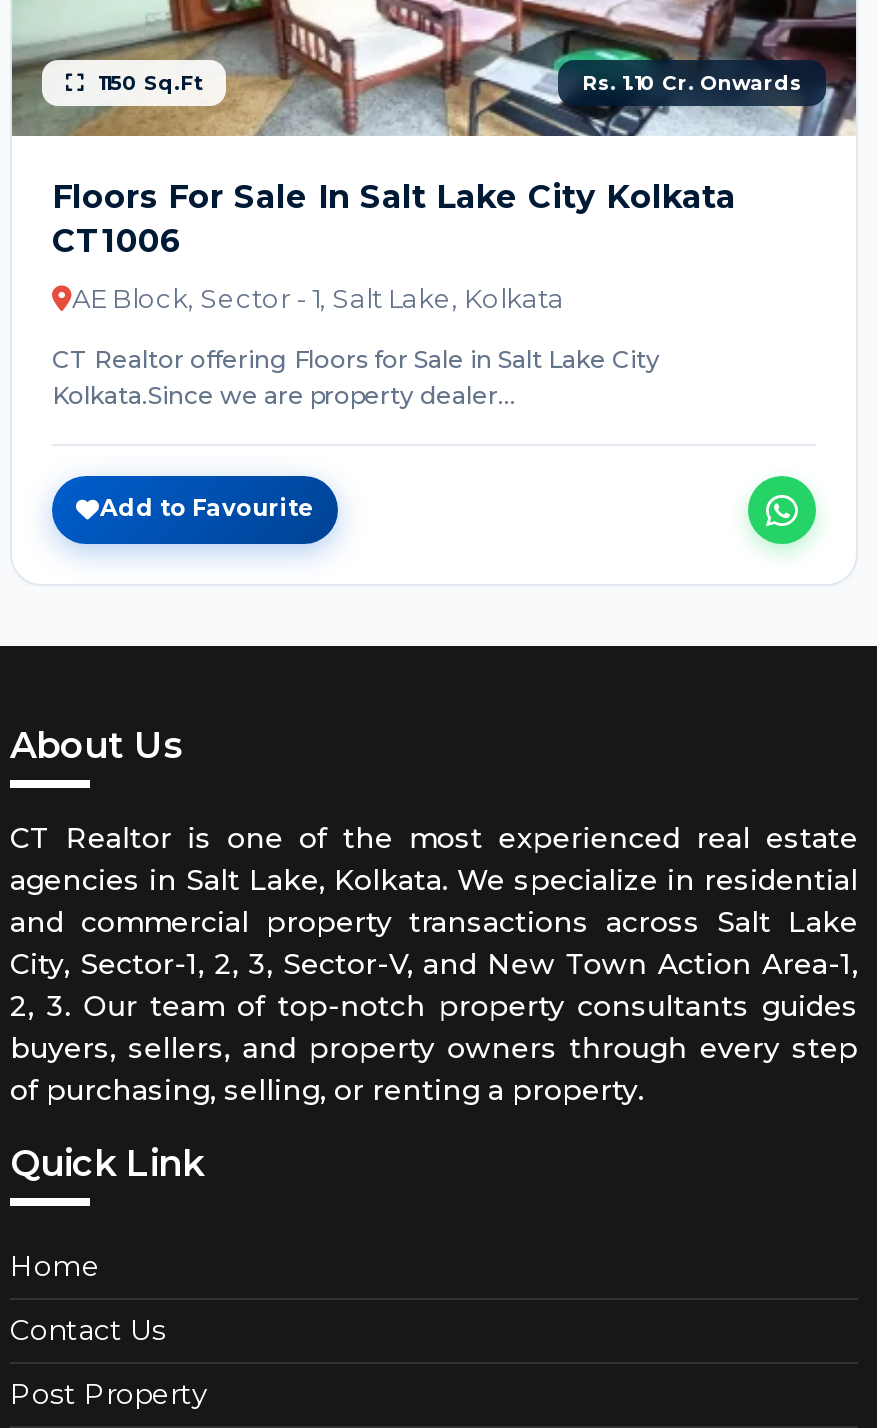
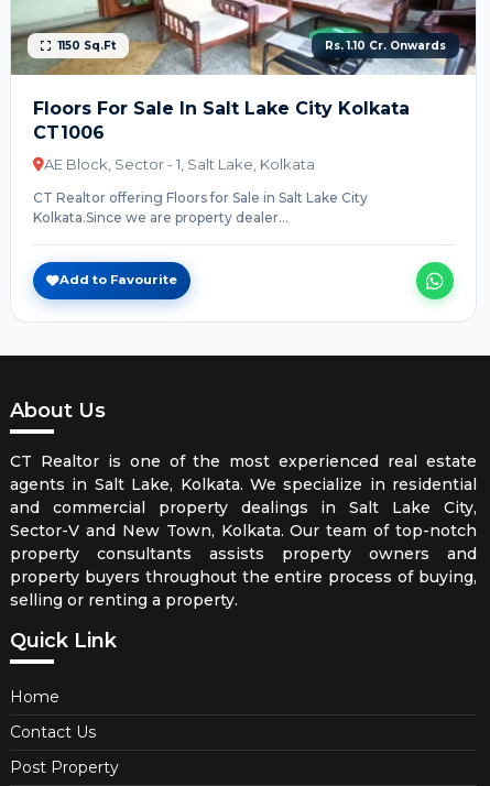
- agencies in Salt Lake, Kolkata. We specialize in residential
- and commercial property transactions across Salt Lake
- City, Sector-1, 2, 3, Sector-V, and New Town Action Area-1,
- 2, 3. Our team of top-notch property consultants guides
- buyers, sellers, and property owners through every step
- of purchasing, selling, or renting a property.
+ agents in Salt Lake, Kolkata. We specialize in residential
+ and commercial property dealings in Salt Lake City,
+ Sector-V and New Town, Kolkata. Our team of top-notch
+ property consultants assists property owners and
+ property buyers throughout the entire process of buying,
+ selling or renting a property.
